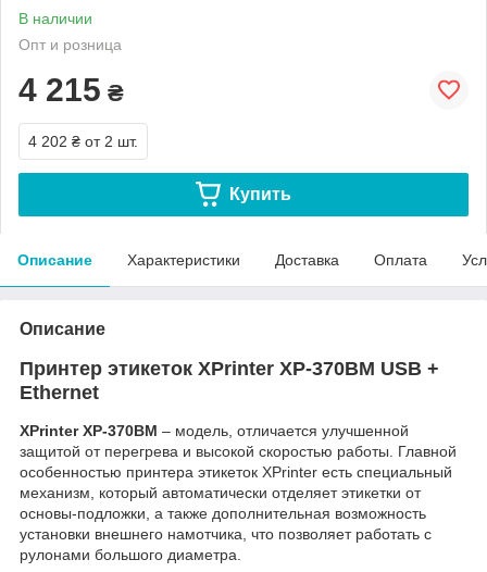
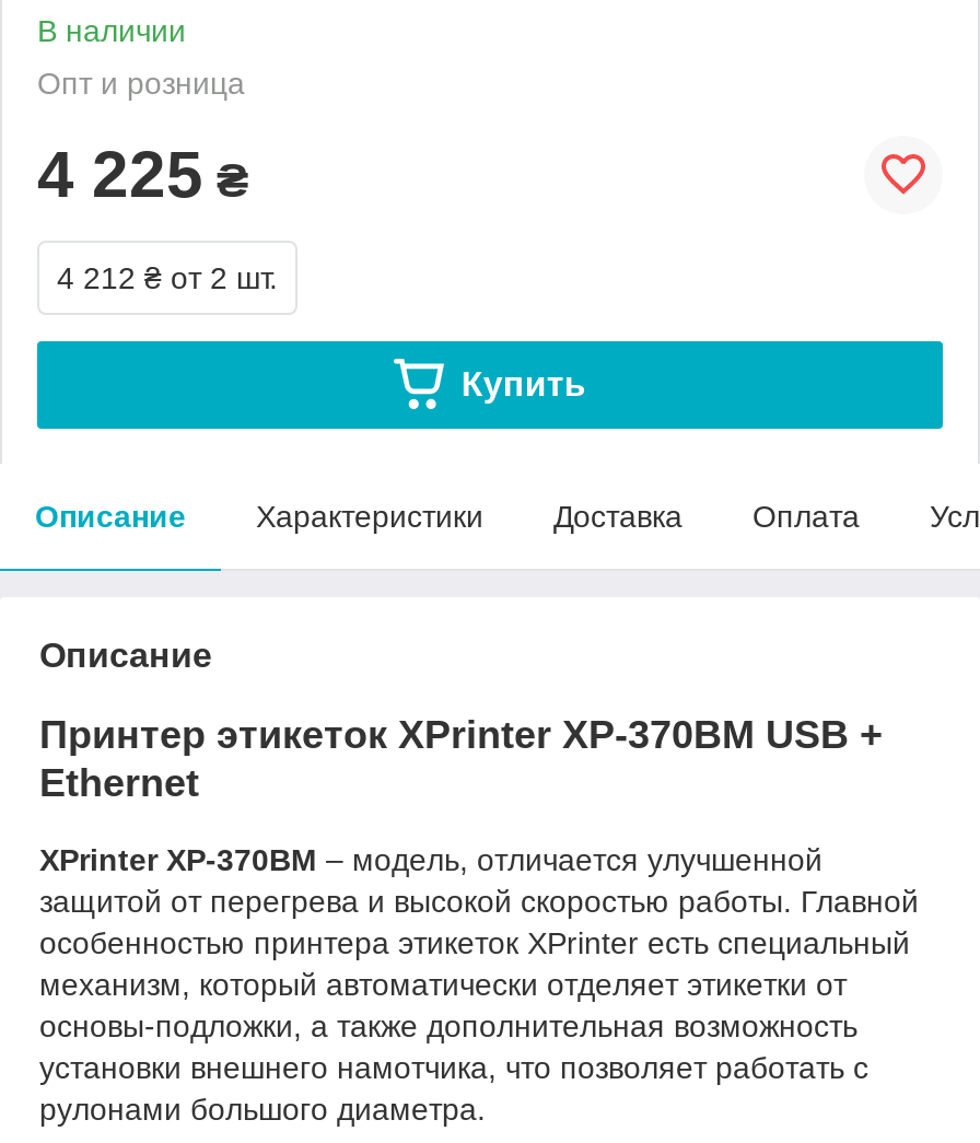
- 4 215 ₴
+ 4 225 ₴

- 4 202 ₴ от 2 шт.
+ 4 212 ₴ от 2 шт.
